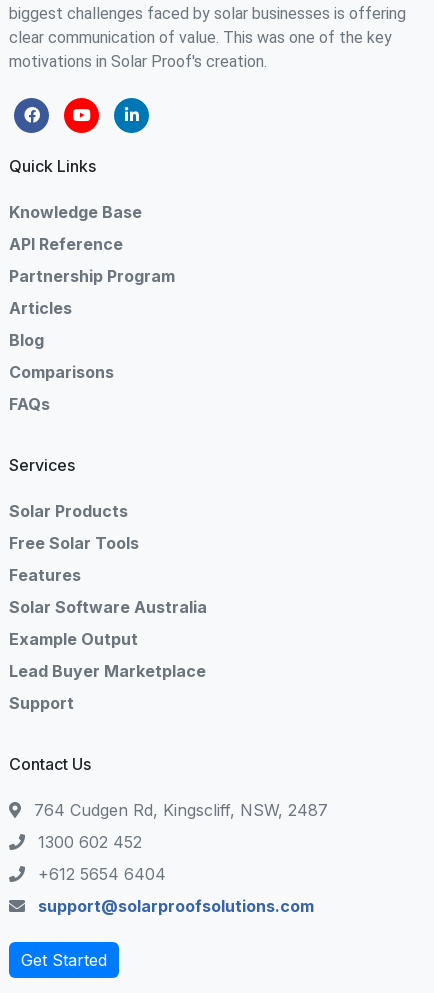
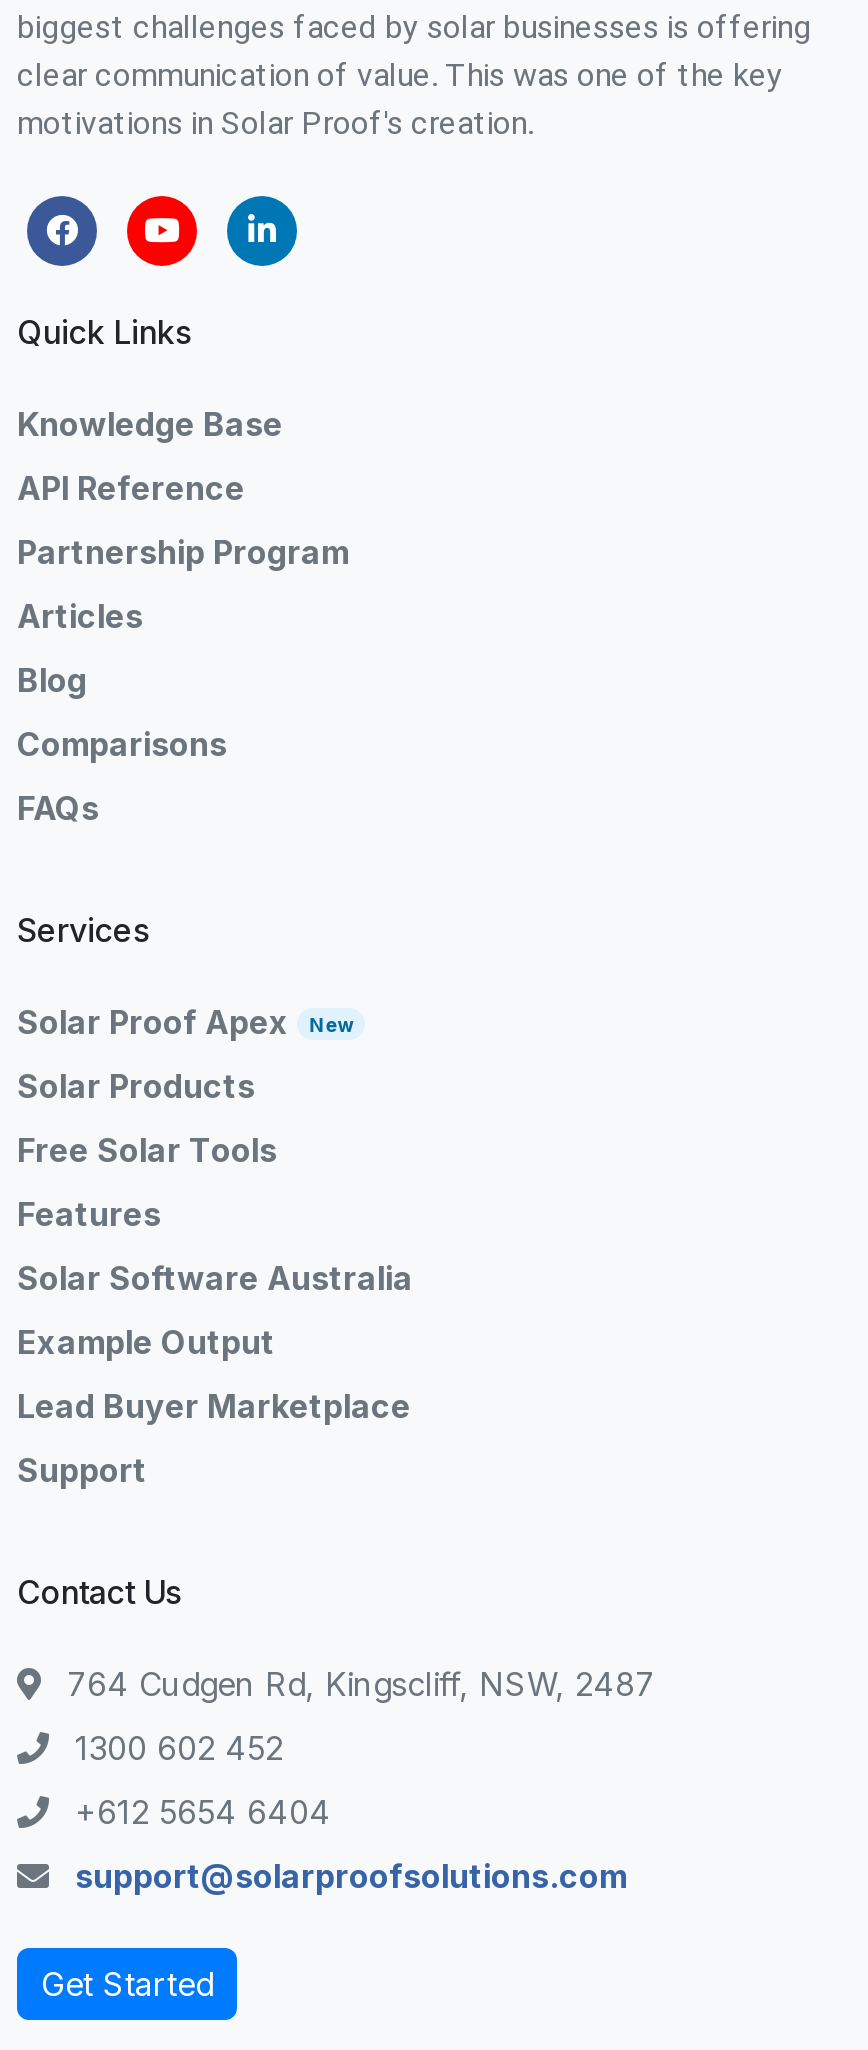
+ Solar Proof Apex New
